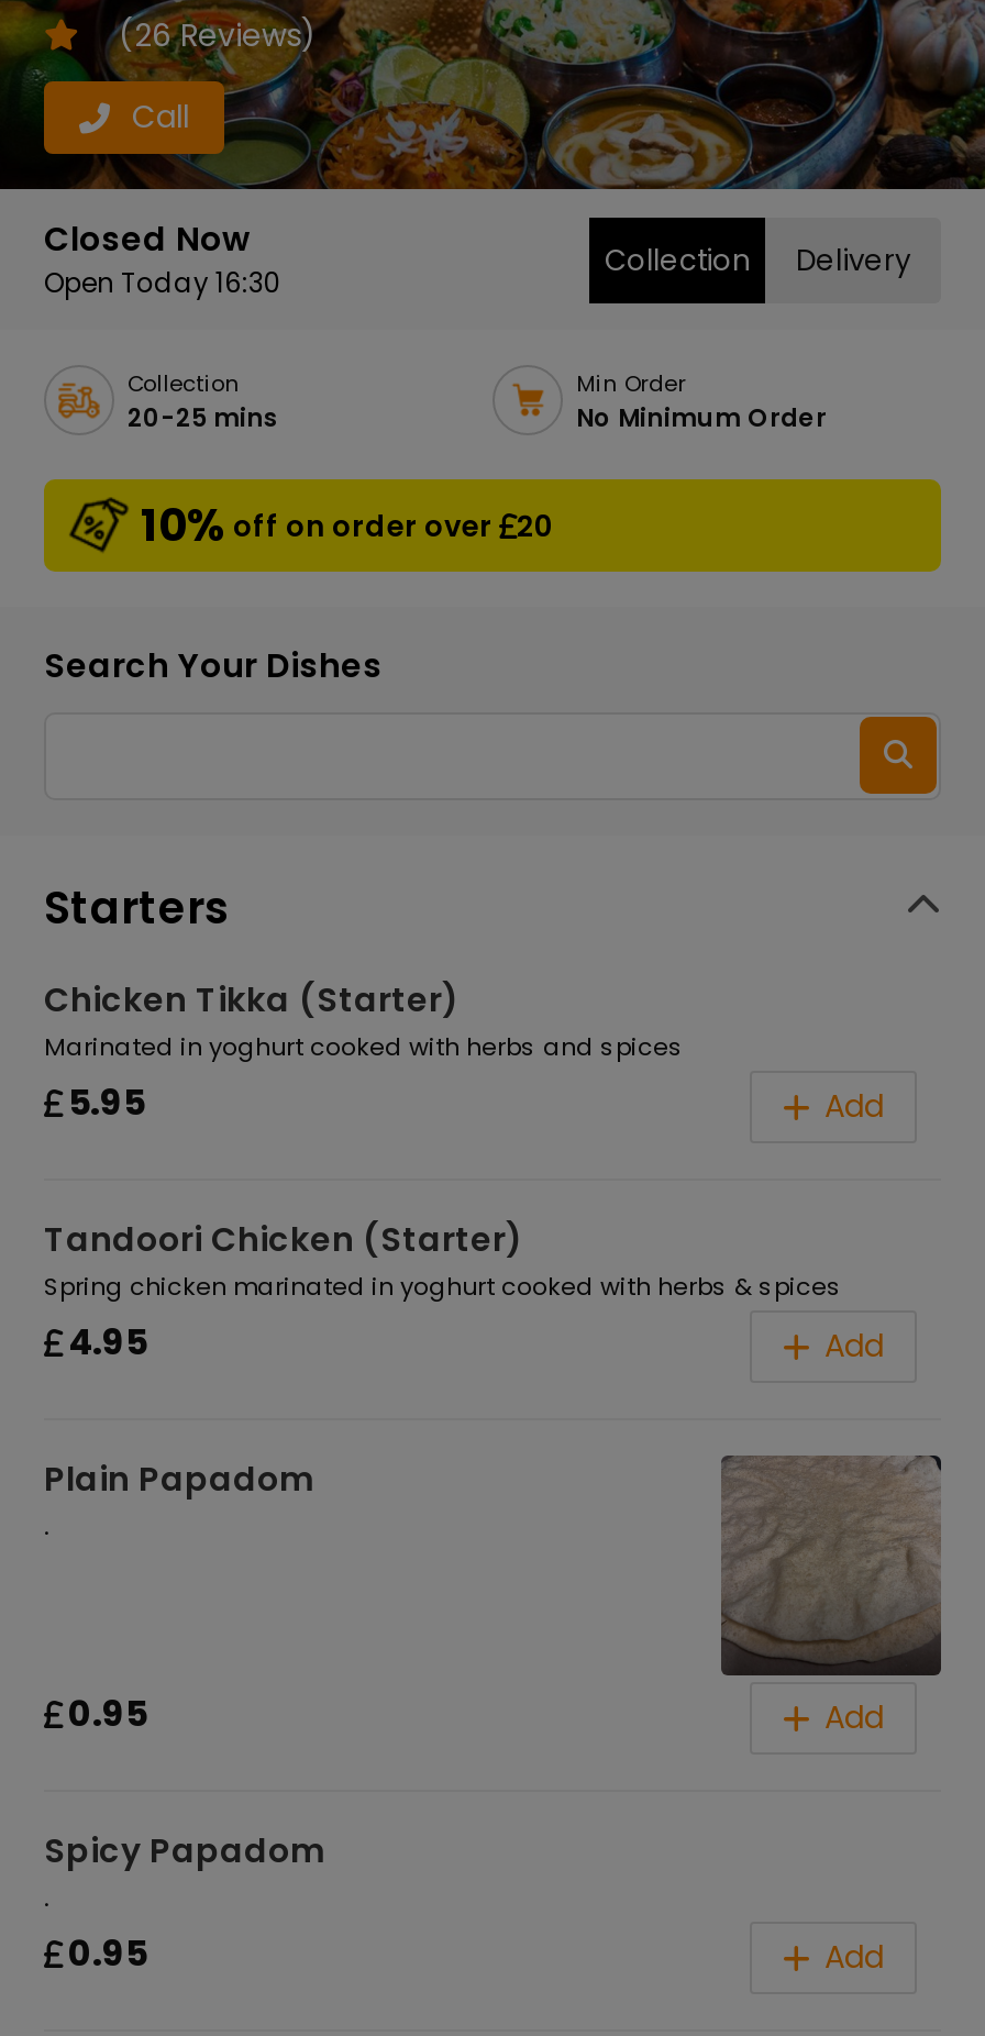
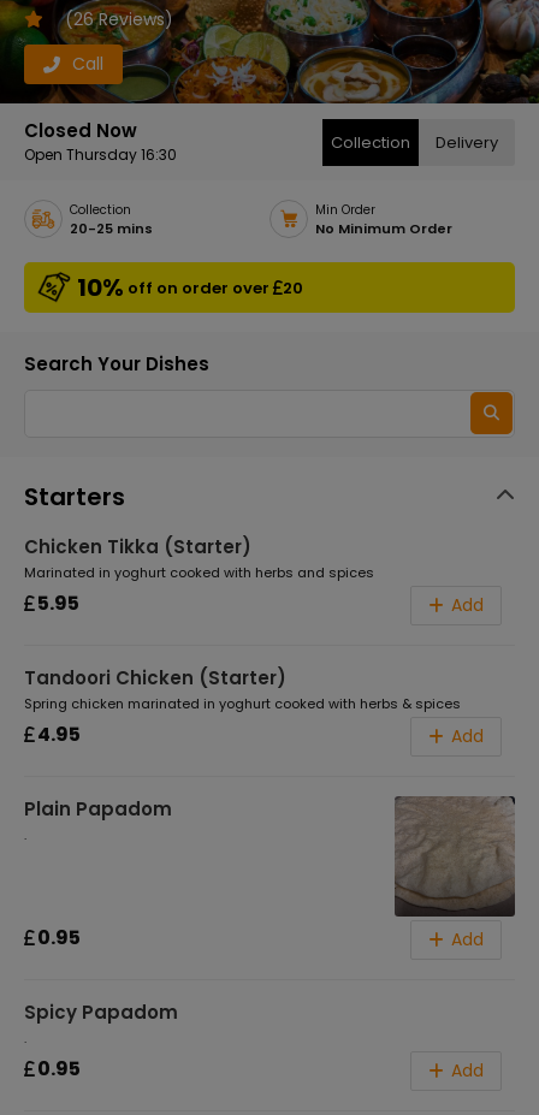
- Open Today 16:30
+ Open Thursday 16:30
